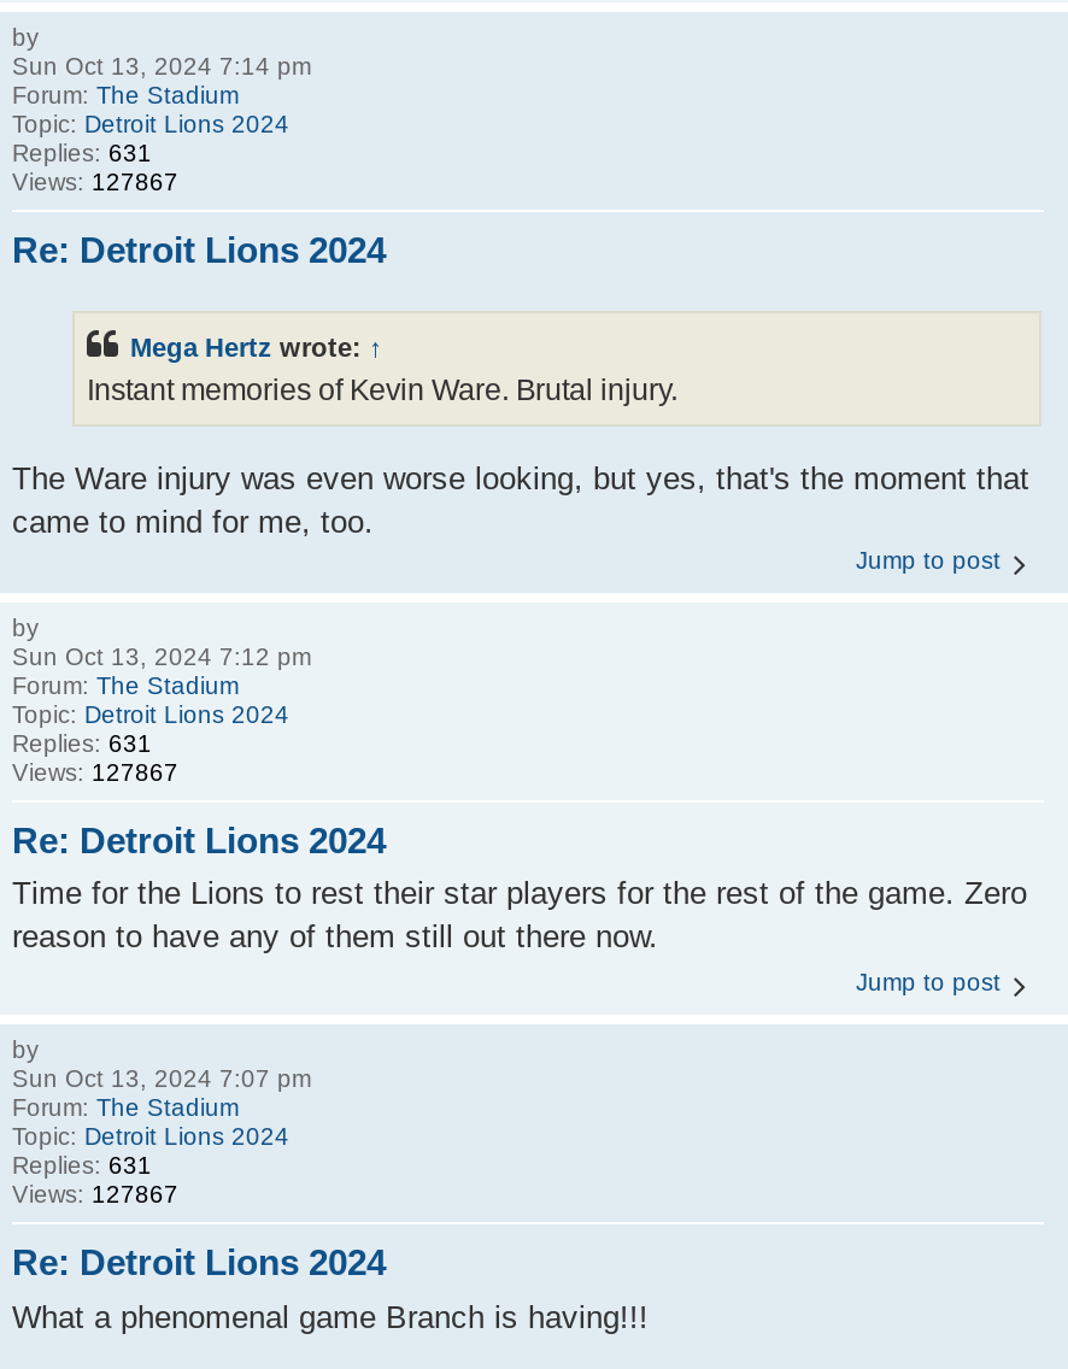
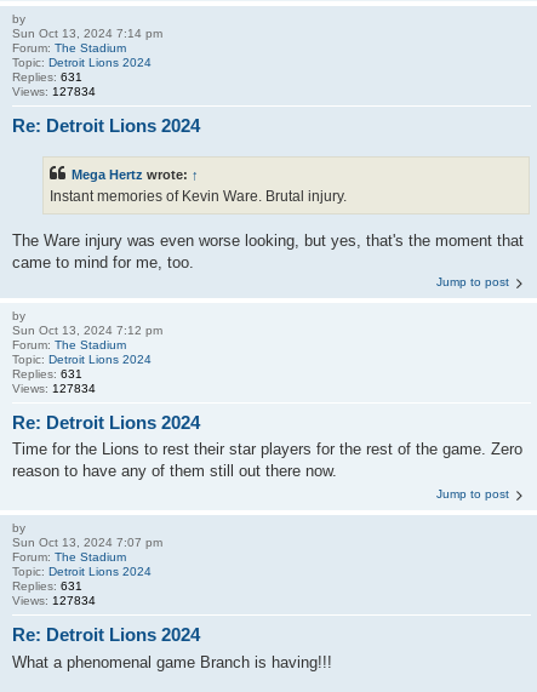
- Views: 127867
+ Views: 127834

- Views: 127867
+ Views: 127834

- Views: 127867
+ Views: 127834
